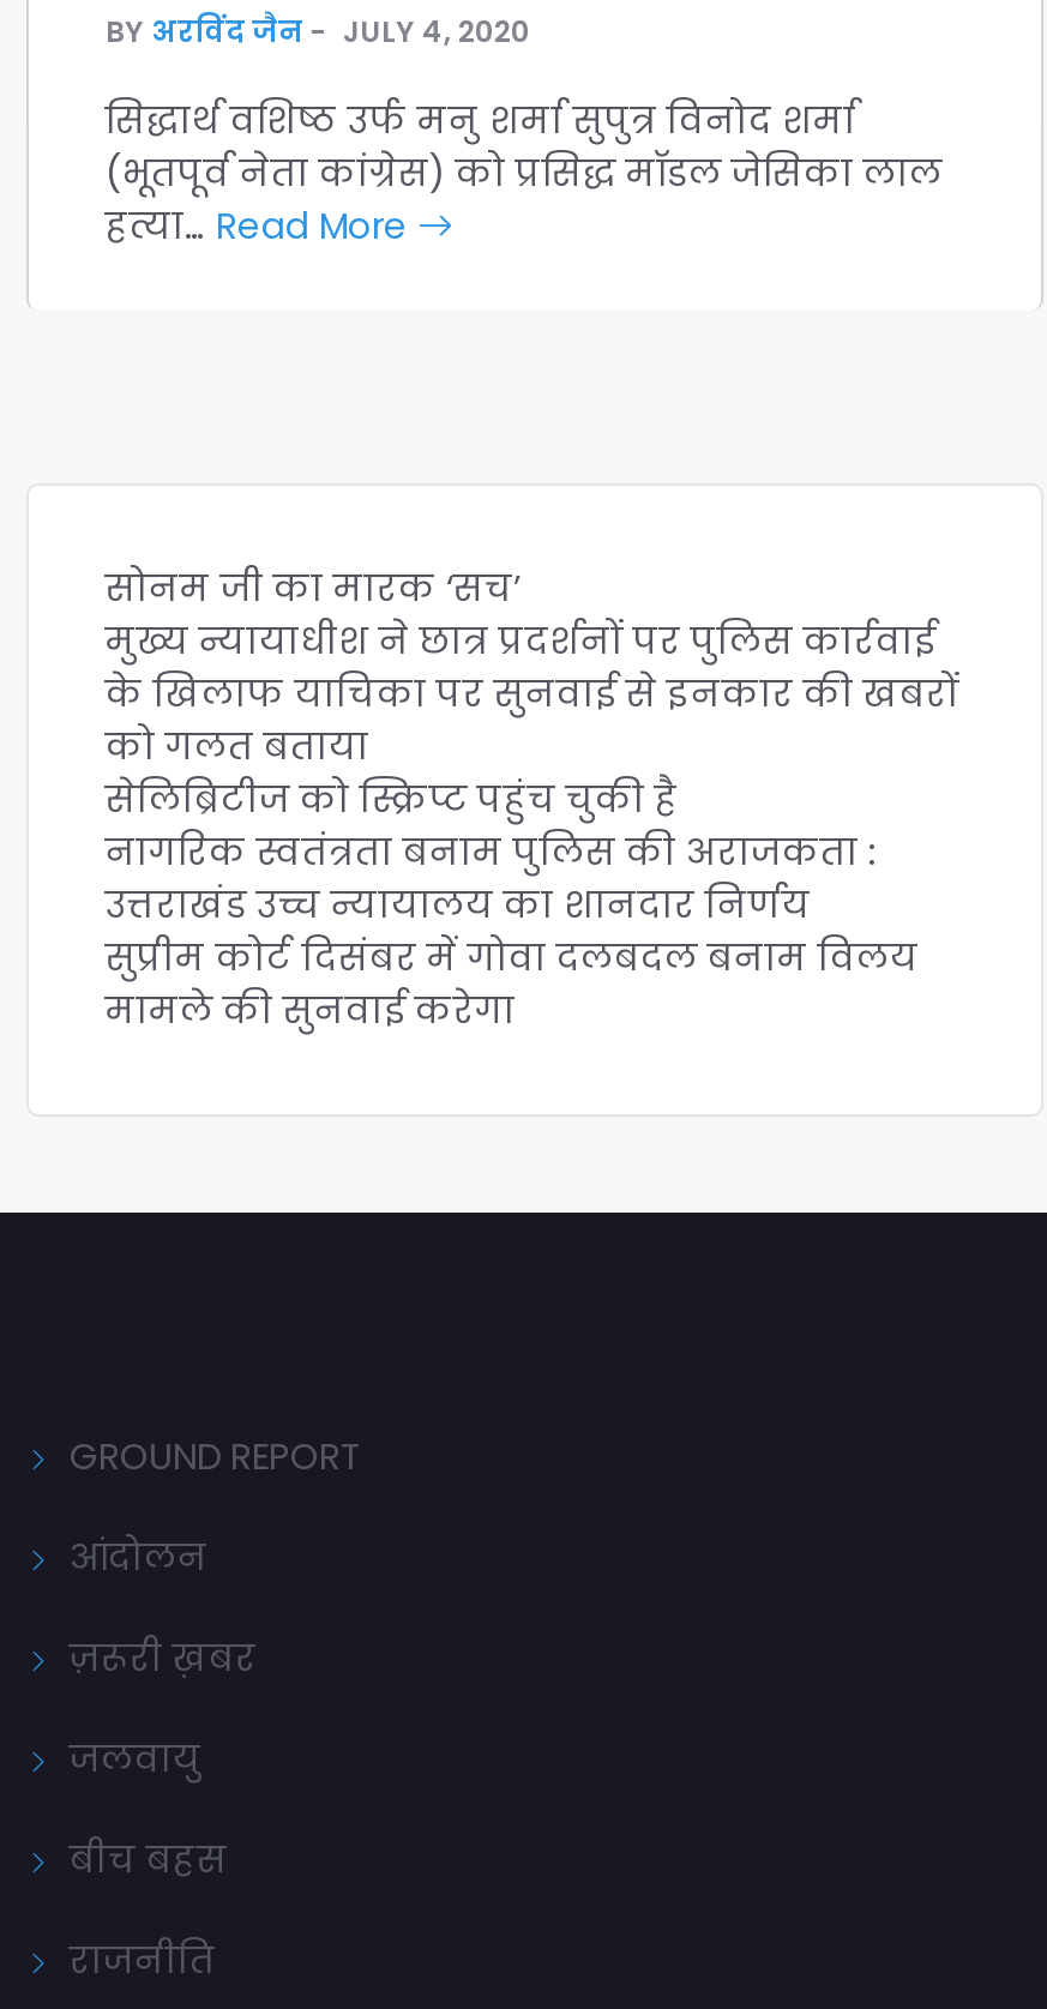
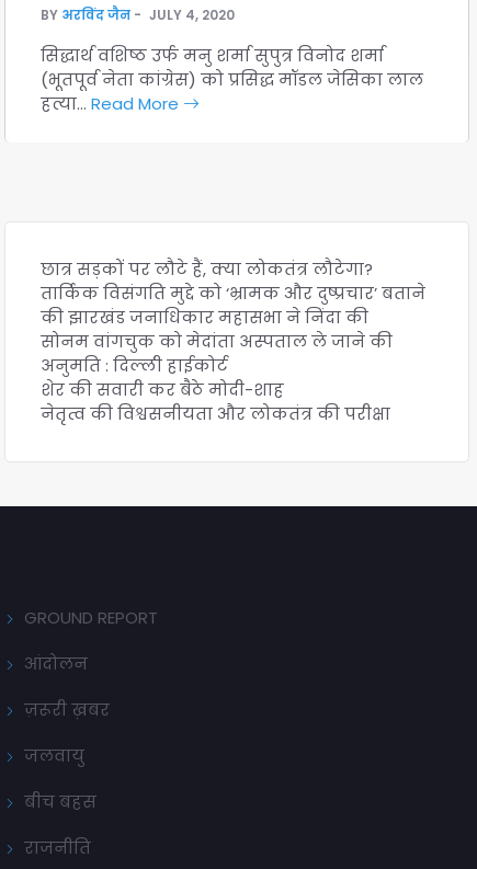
- सोनम जी का मारक ‘सच’
- मुख्य न्यायाधीश ने छात्र प्रदर्शनों पर पुलिस कार्रवाई
- के खिलाफ याचिका पर सुनवाई से इनकार की खबरों
- को गलत बताया
- सेलिब्रिटीज को स्क्रिप्ट पहुंच चुकी है
- नागरिक स्वतंत्रता बनाम पुलिस की अराजकता :
- उत्तराखंड उच्च न्यायालय का शानदार निर्णय
- सुप्रीम कोर्ट दिसंबर में गोवा दलबदल बनाम विलय
- मामले की सुनवाई करेगा
+ छात्र सड़कों पर लौटे हैं, क्या लोकतंत्र लौटेगा?
+ तार्किक विसंगति मुद्दे को ‘भ्रामक और दुष्प्रचार’ बताने
+ की झारखंड जनाधिकार महासभा ने निंदा की
+ सोनम वांगचुक को मेदांता अस्पताल ले जाने की
+ अनुमति : दिल्ली हाईकोर्ट
+ शेर की सवारी कर बैठे मोदी-शाह
+ नेतृत्व की विश्वसनीयता और लोकतंत्र की परीक्षा
